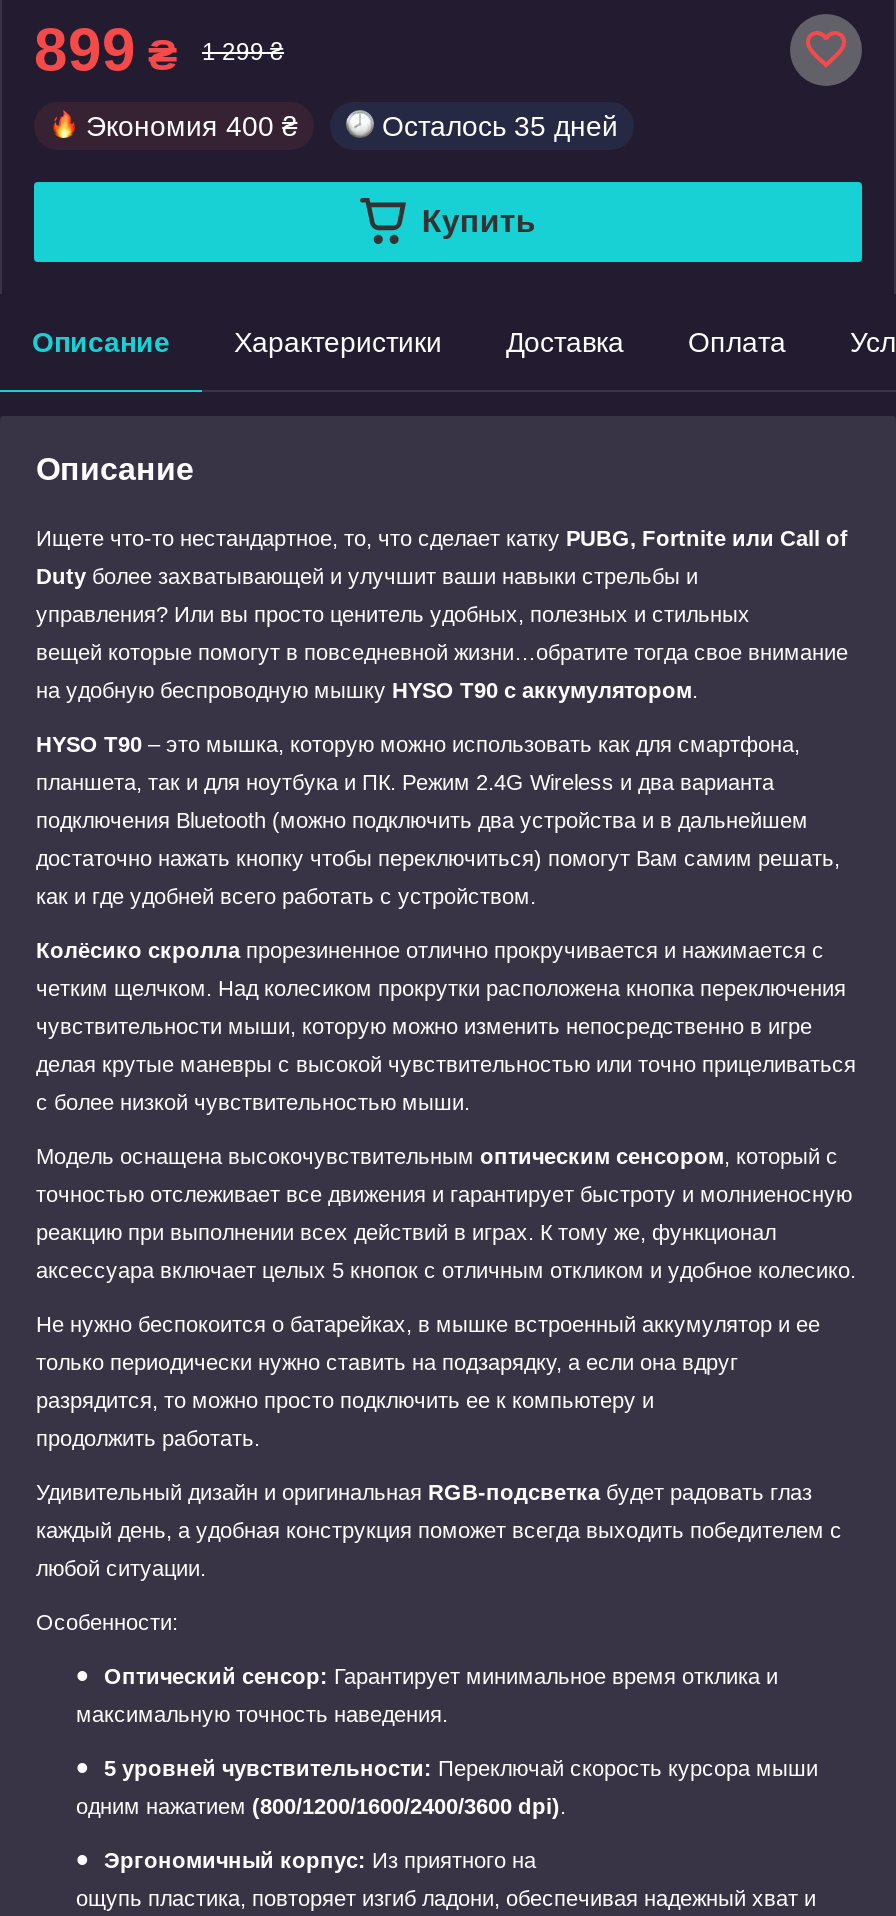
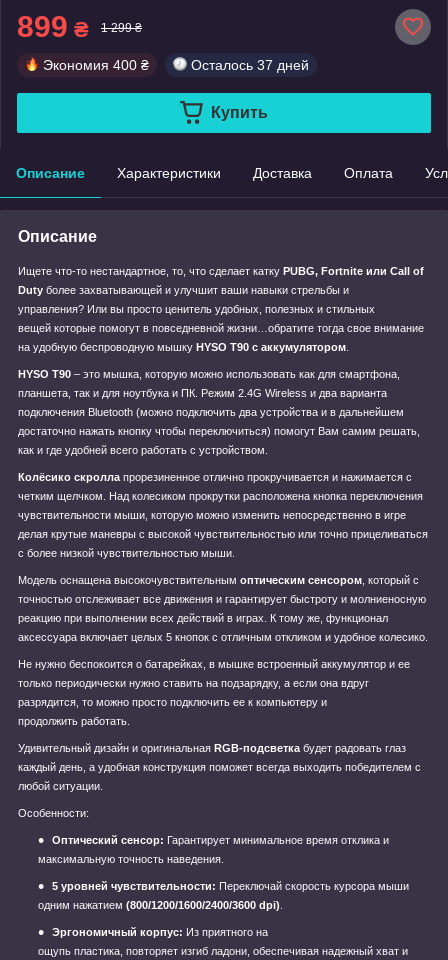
- Осталось 35 дней
+ Осталось 37 дней
